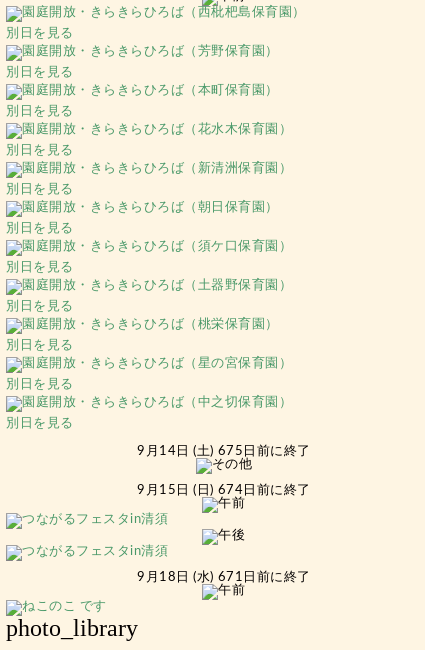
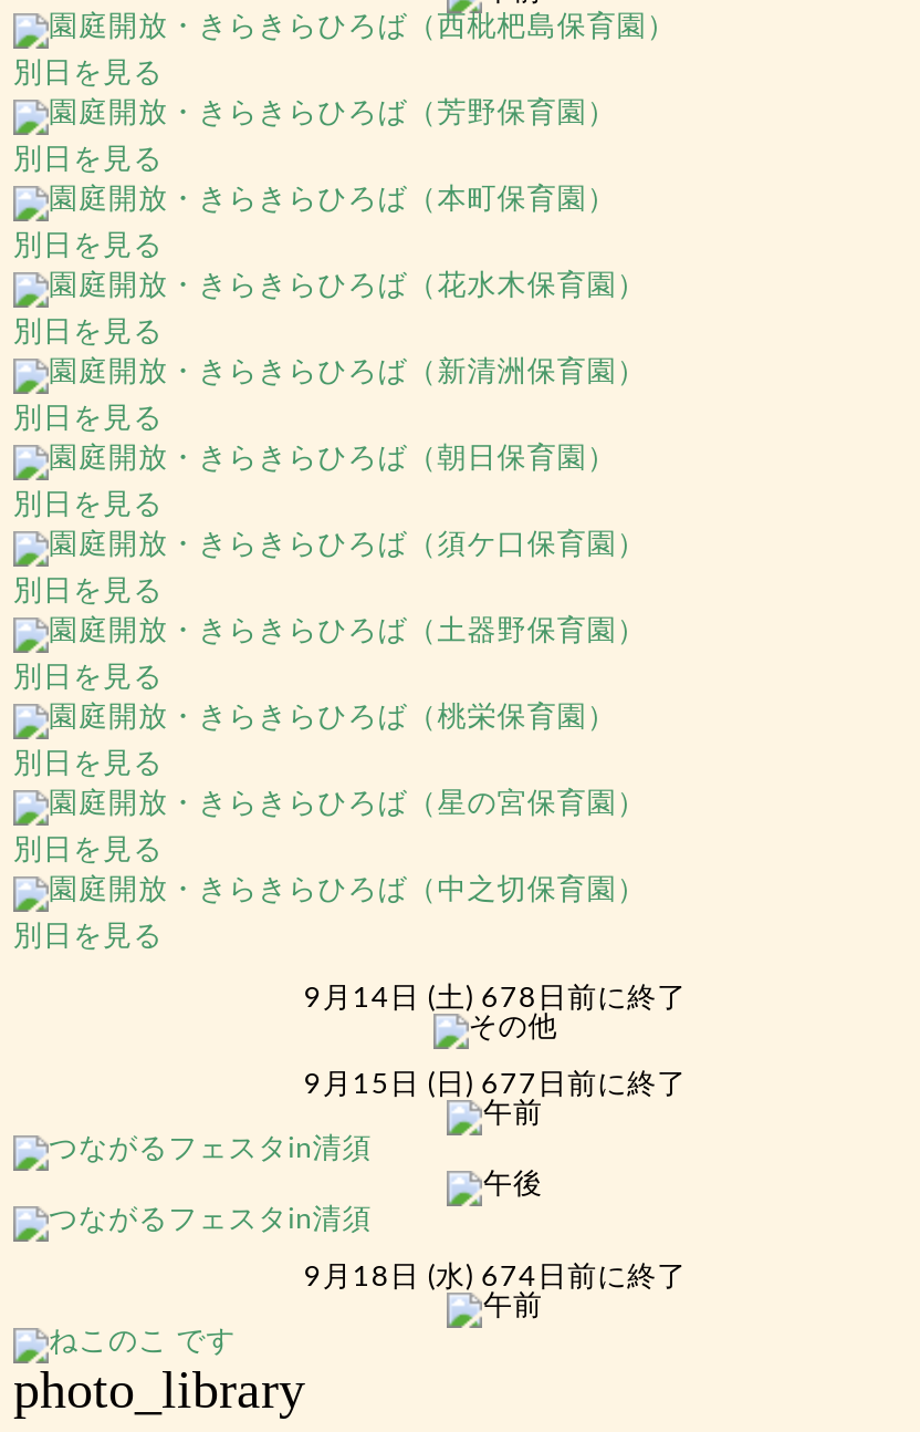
- 9月14日 (土) 675日前に終了
+ 9月14日 (土) 678日前に終了

- 9月15日 (日) 674日前に終了
+ 9月15日 (日) 677日前に終了

- 9月18日 (水) 671日前に終了
+ 9月18日 (水) 674日前に終了
